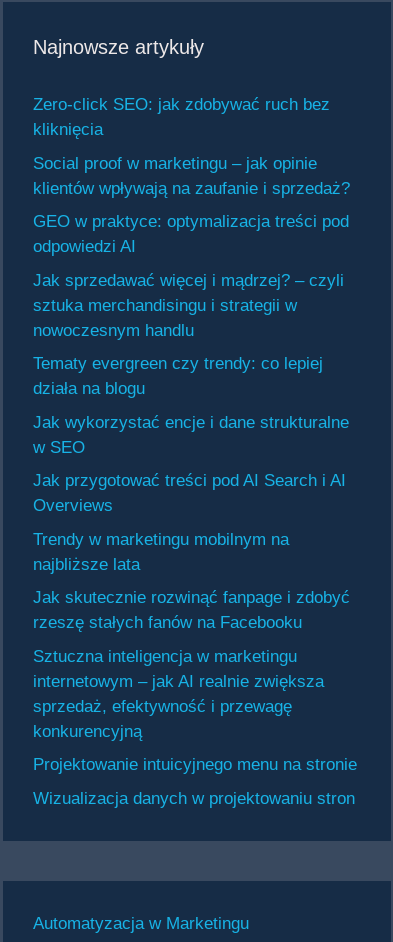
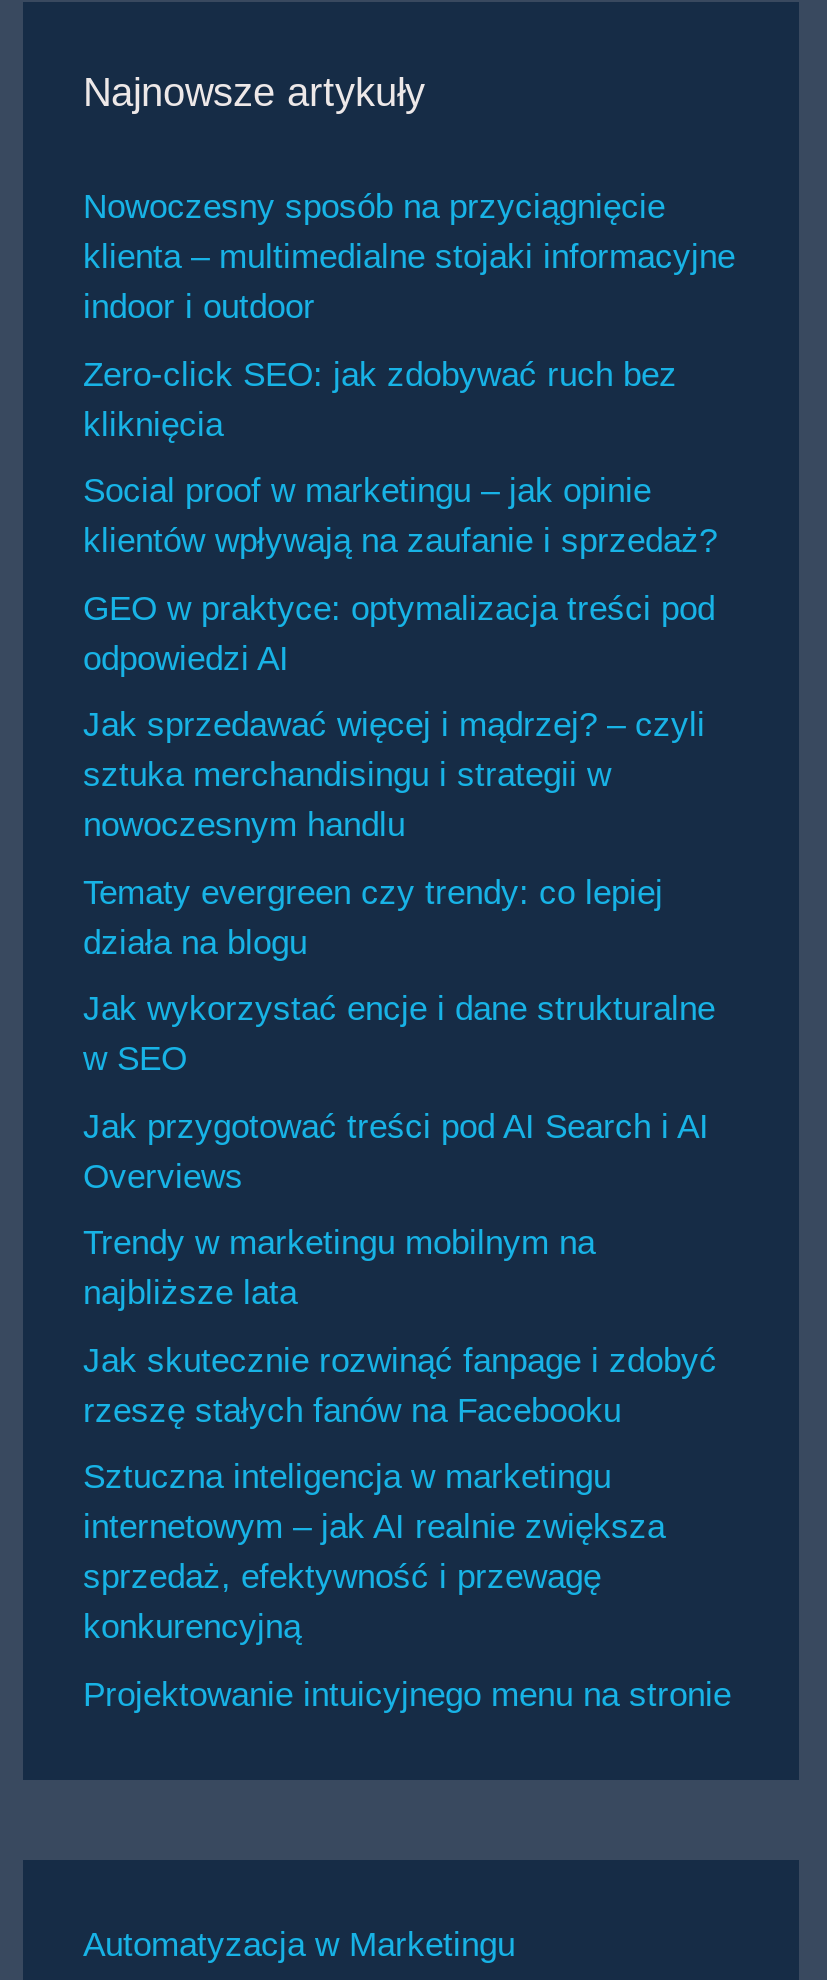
+ Nowoczesny sposób na przyciągnięcie
+ klienta – multimedialne stojaki informacyjne
+ indoor i outdoor

moved down: Zero-click SEO: jak zdobywać ruch bez | kliknięcia | Social proof w marketingu – jak opinie | ... | konkurencyjną | Projektowanie intuicyjnego menu na stronie

- Wizualizacja danych w projektowaniu stron
